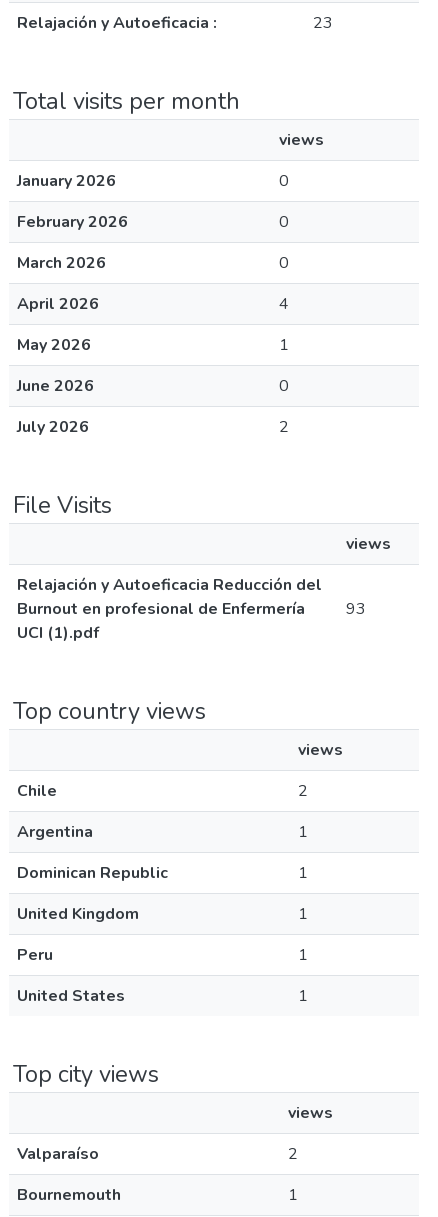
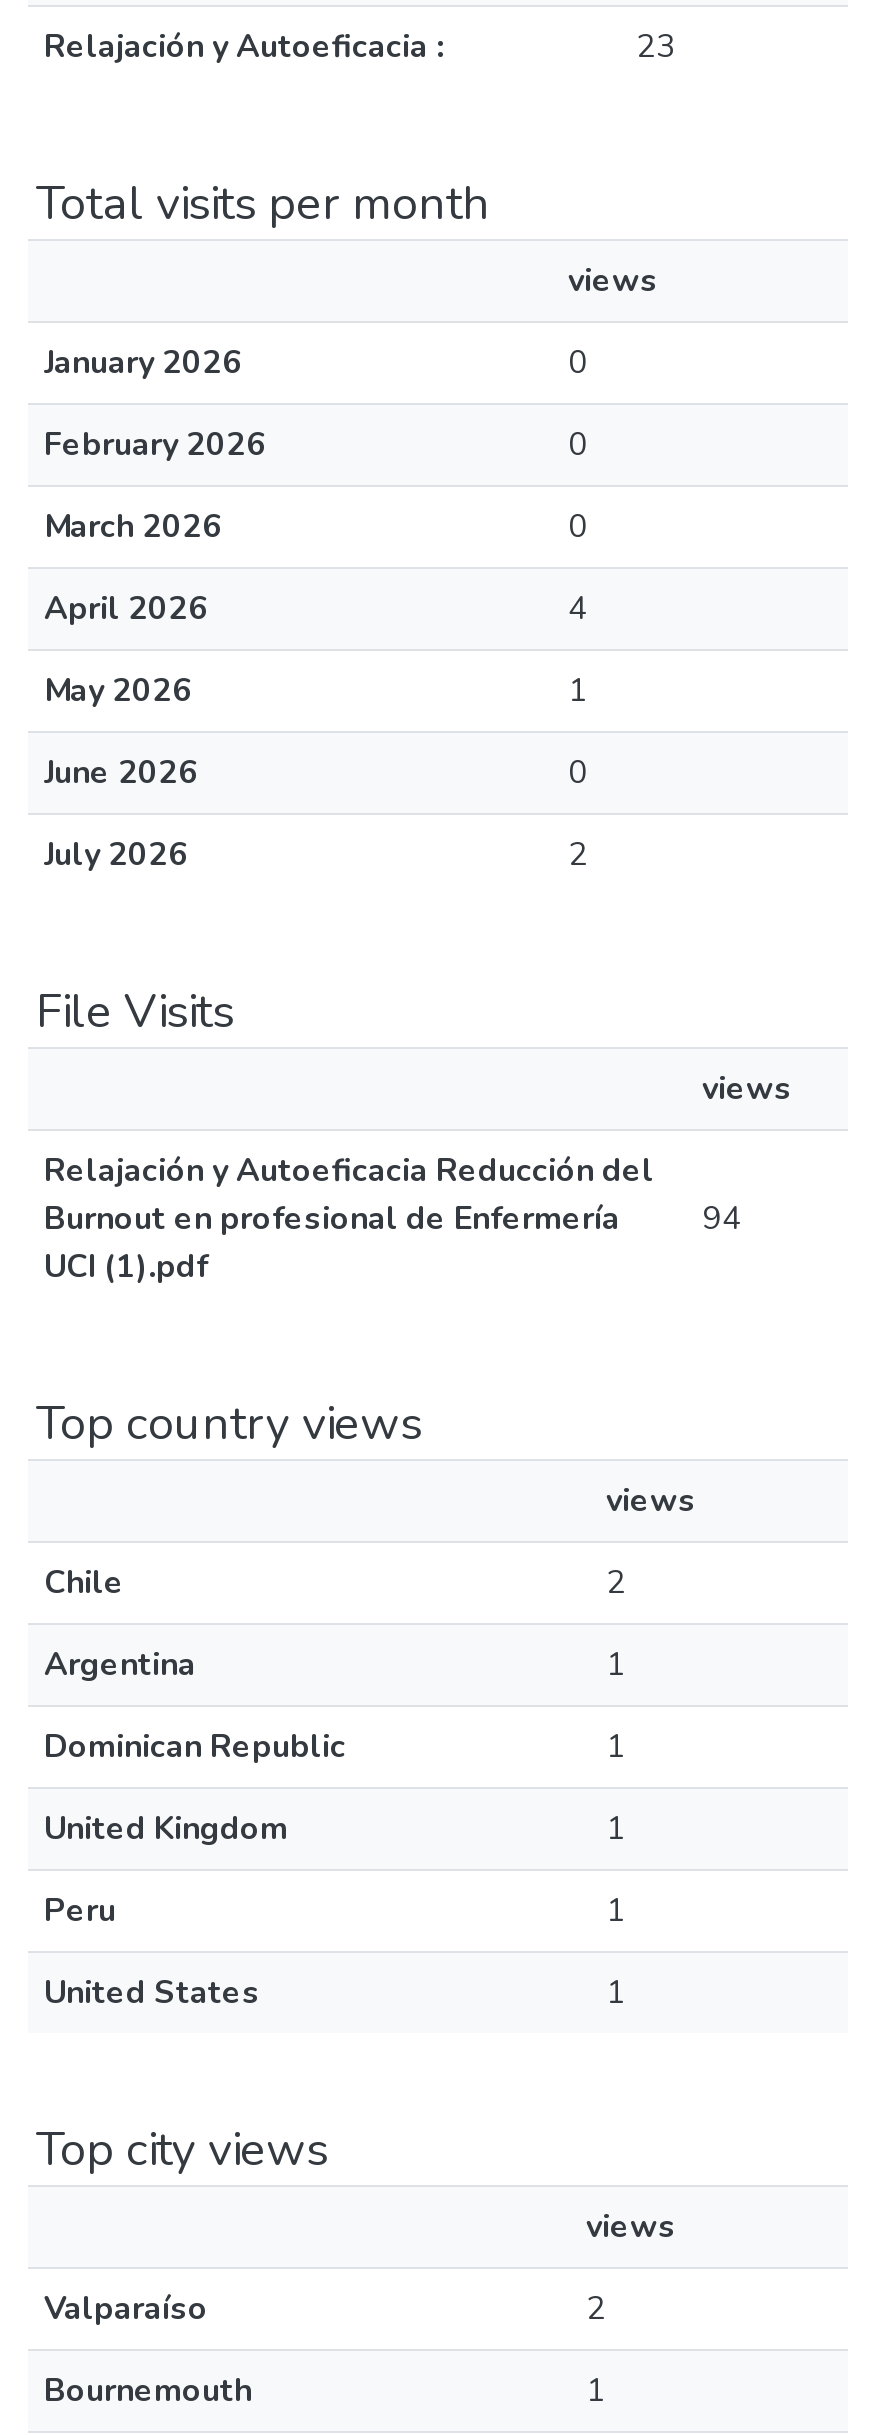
- Burnout en profesional de Enfermería 93
+ Burnout en profesional de Enfermería 94
